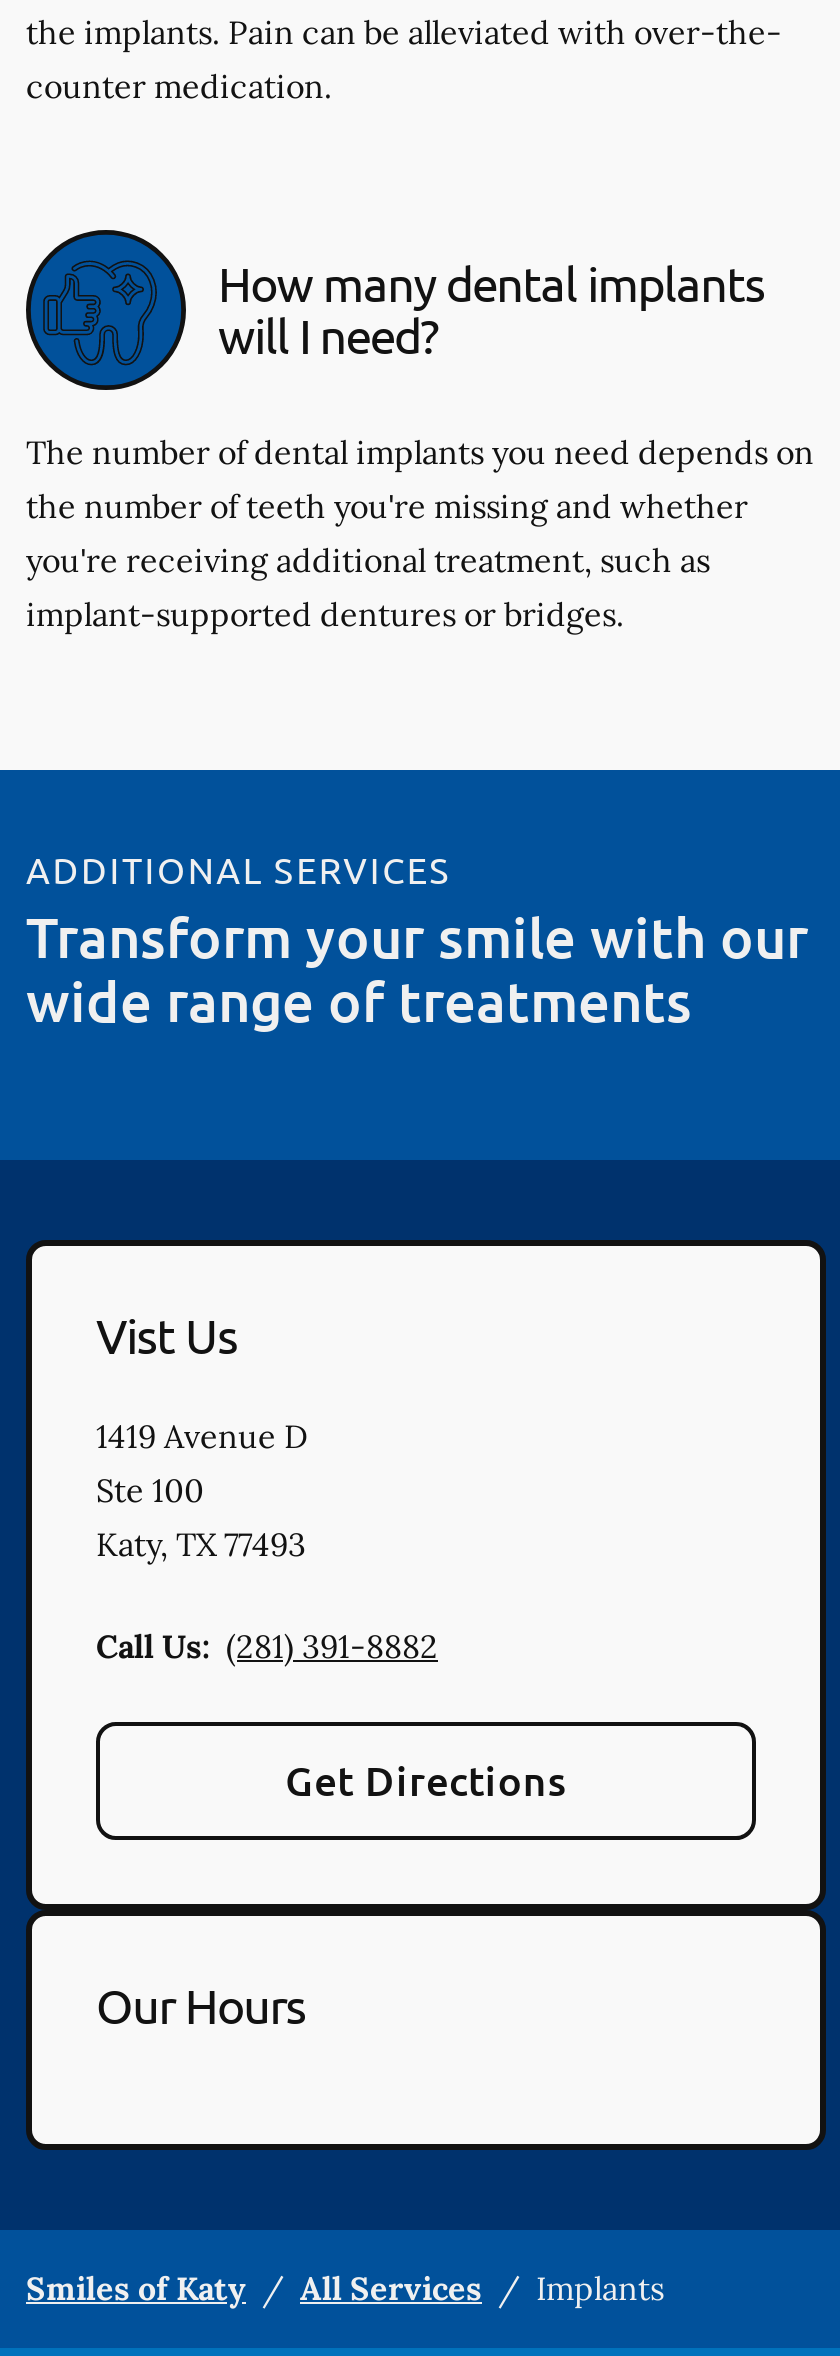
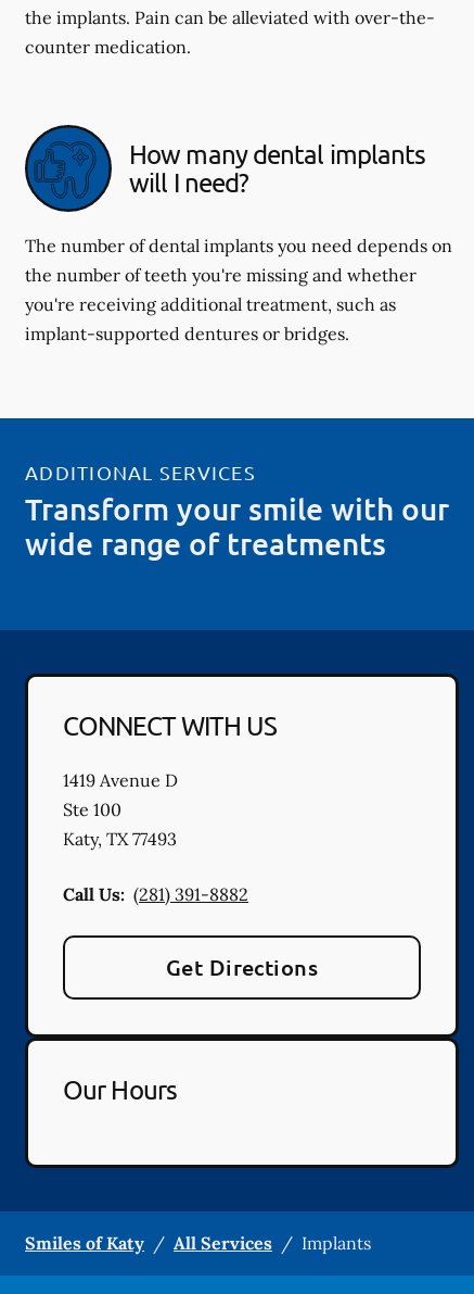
- Vist Us
+ CONNECT WITH US
